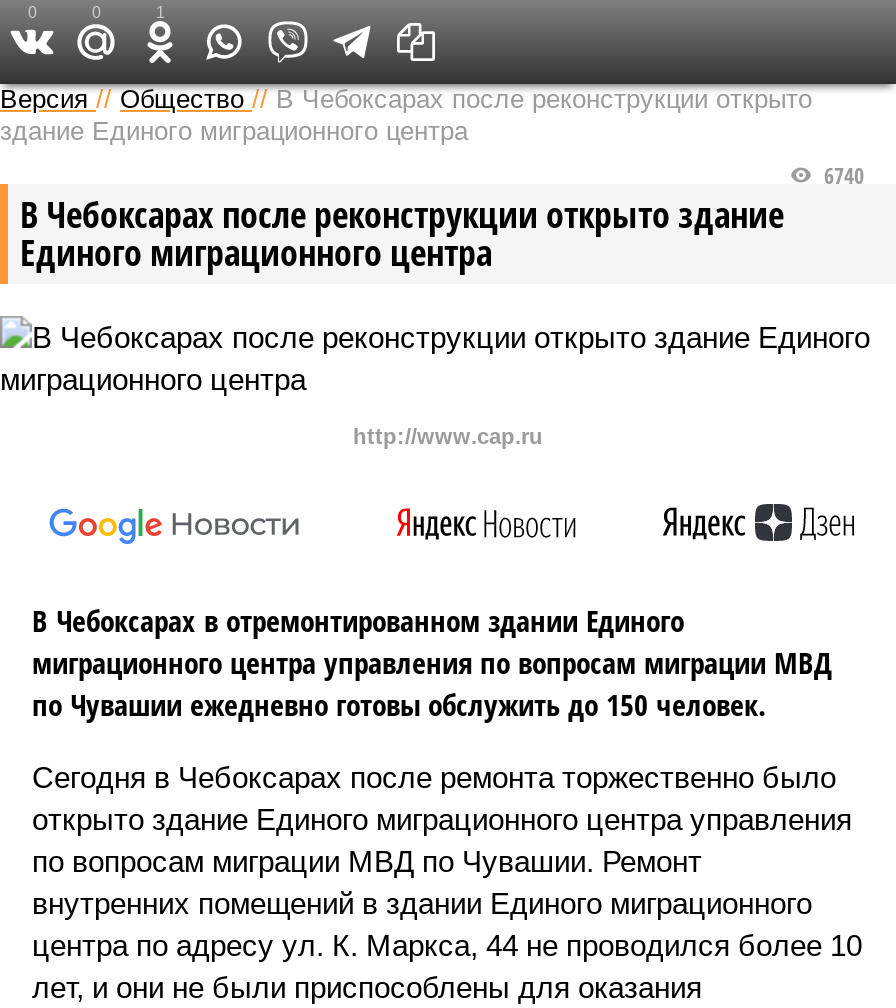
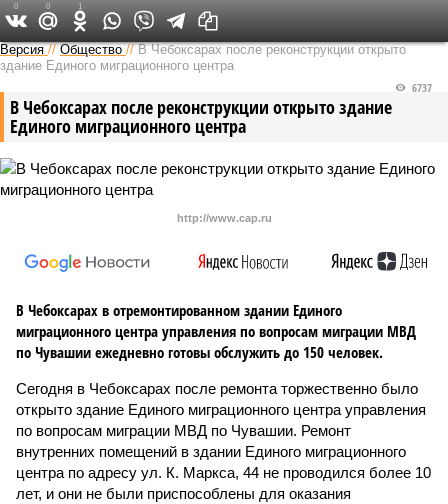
- 6740
+ 6737
